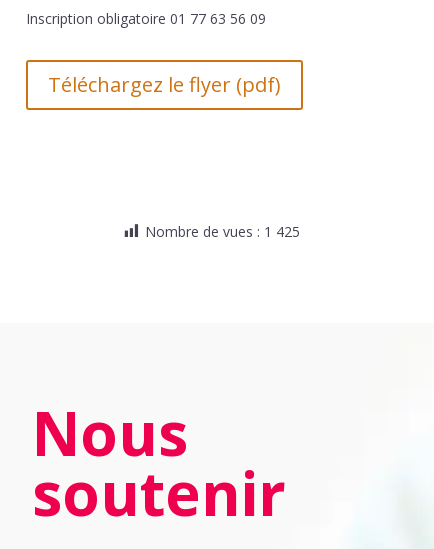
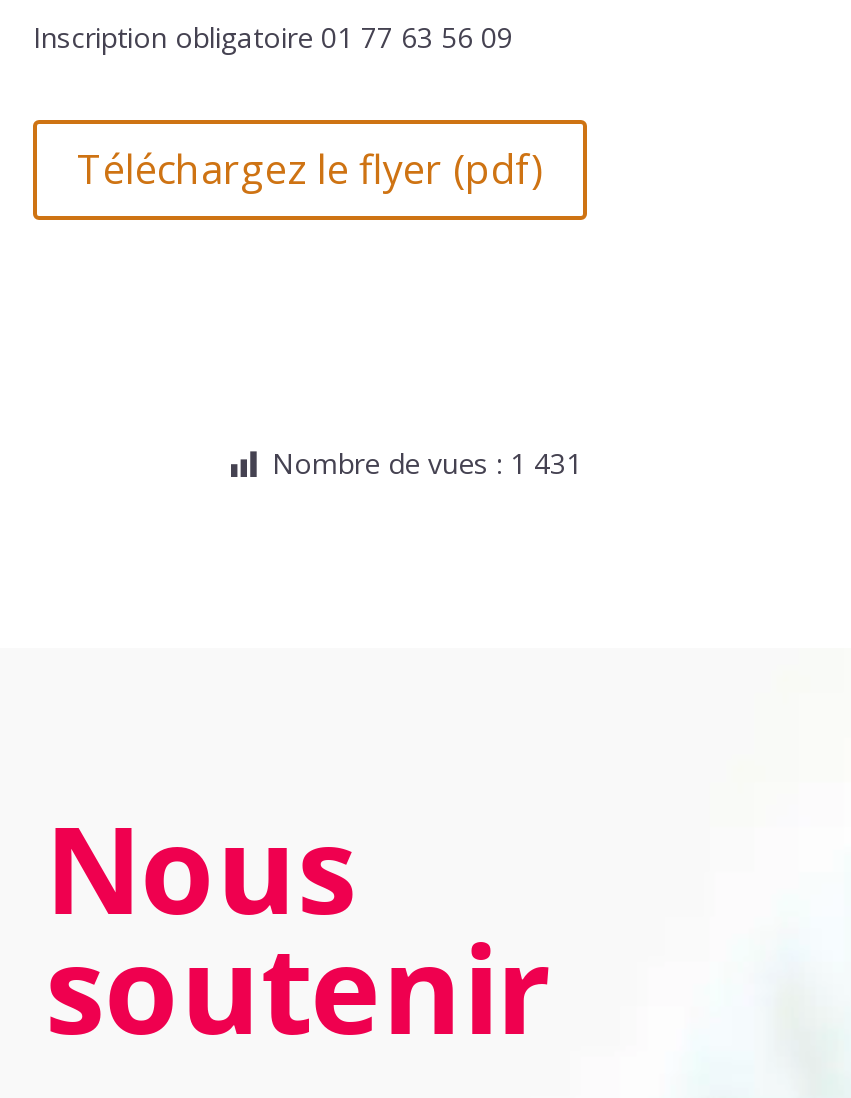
- Nombre de vues : 1 425
+ Nombre de vues : 1 431
